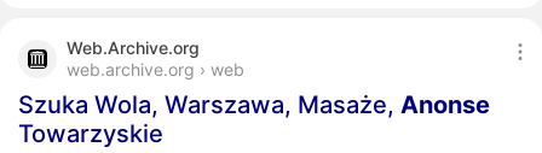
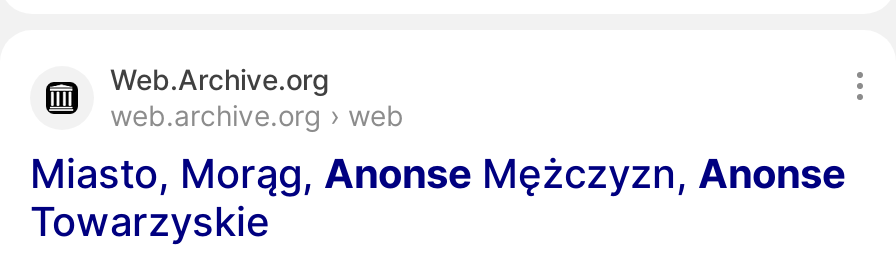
- Szuka Wola, Warszawa, Masaże, Anonse
+ Miasto, Morąg, Anonse Mężczyzn, Anonse
